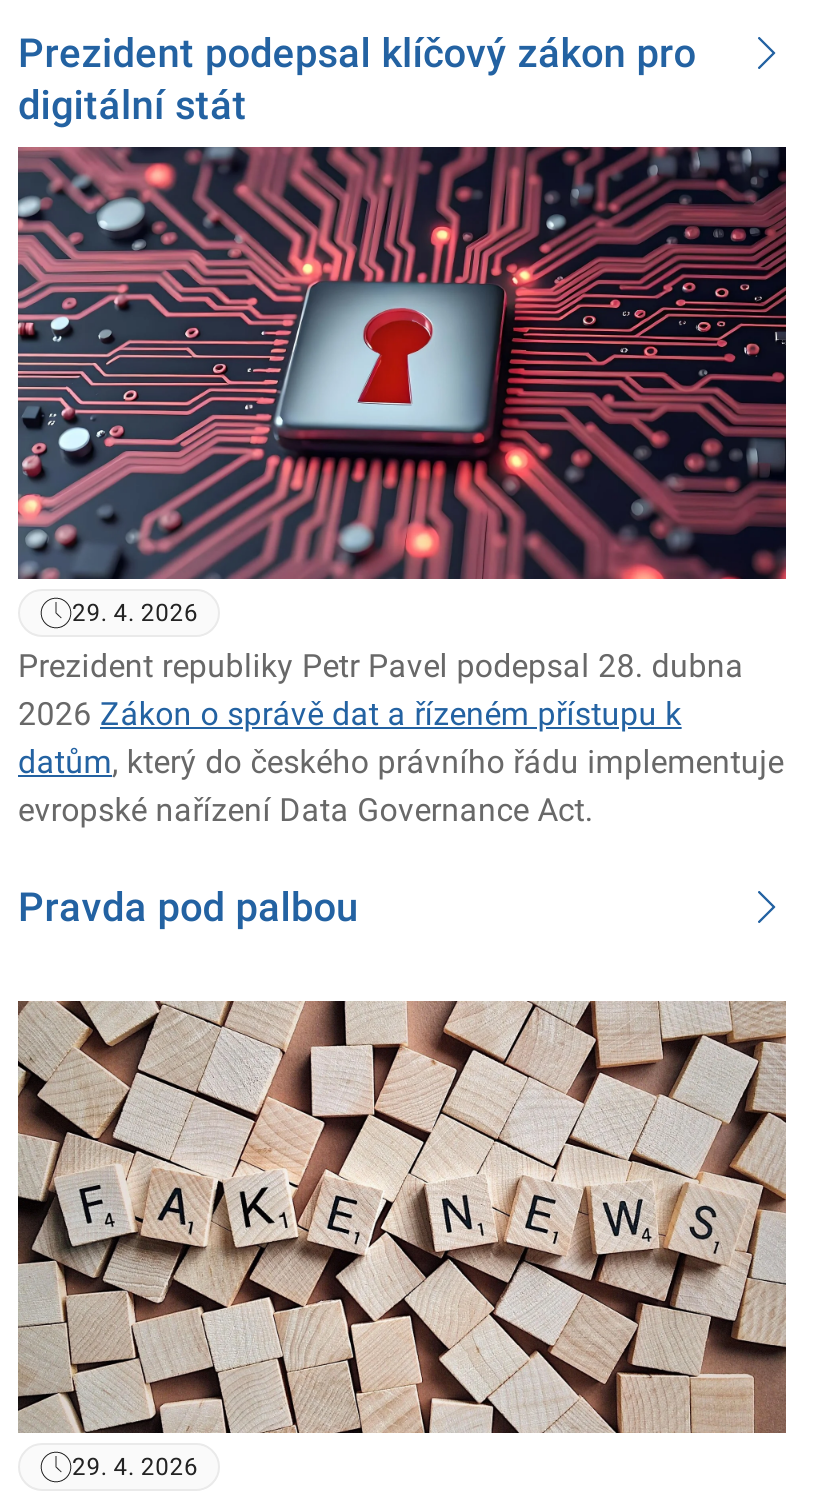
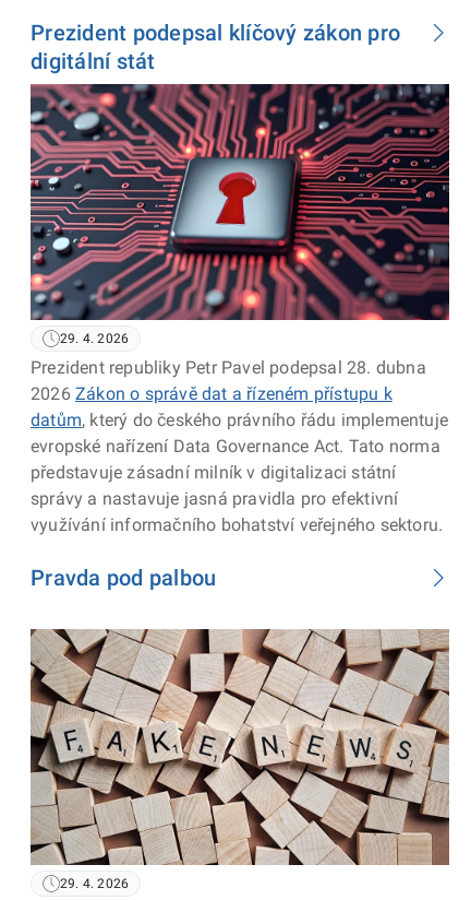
- evropské nařízení Data Governance Act.
+ evropské nařízení Data Governance Act. Tato norma
+ představuje zásadní milník v digitalizaci státní
+ správy a nastavuje jasná pravidla pro efektivní
+ využívání informačního bohatství veřejného sektoru.
